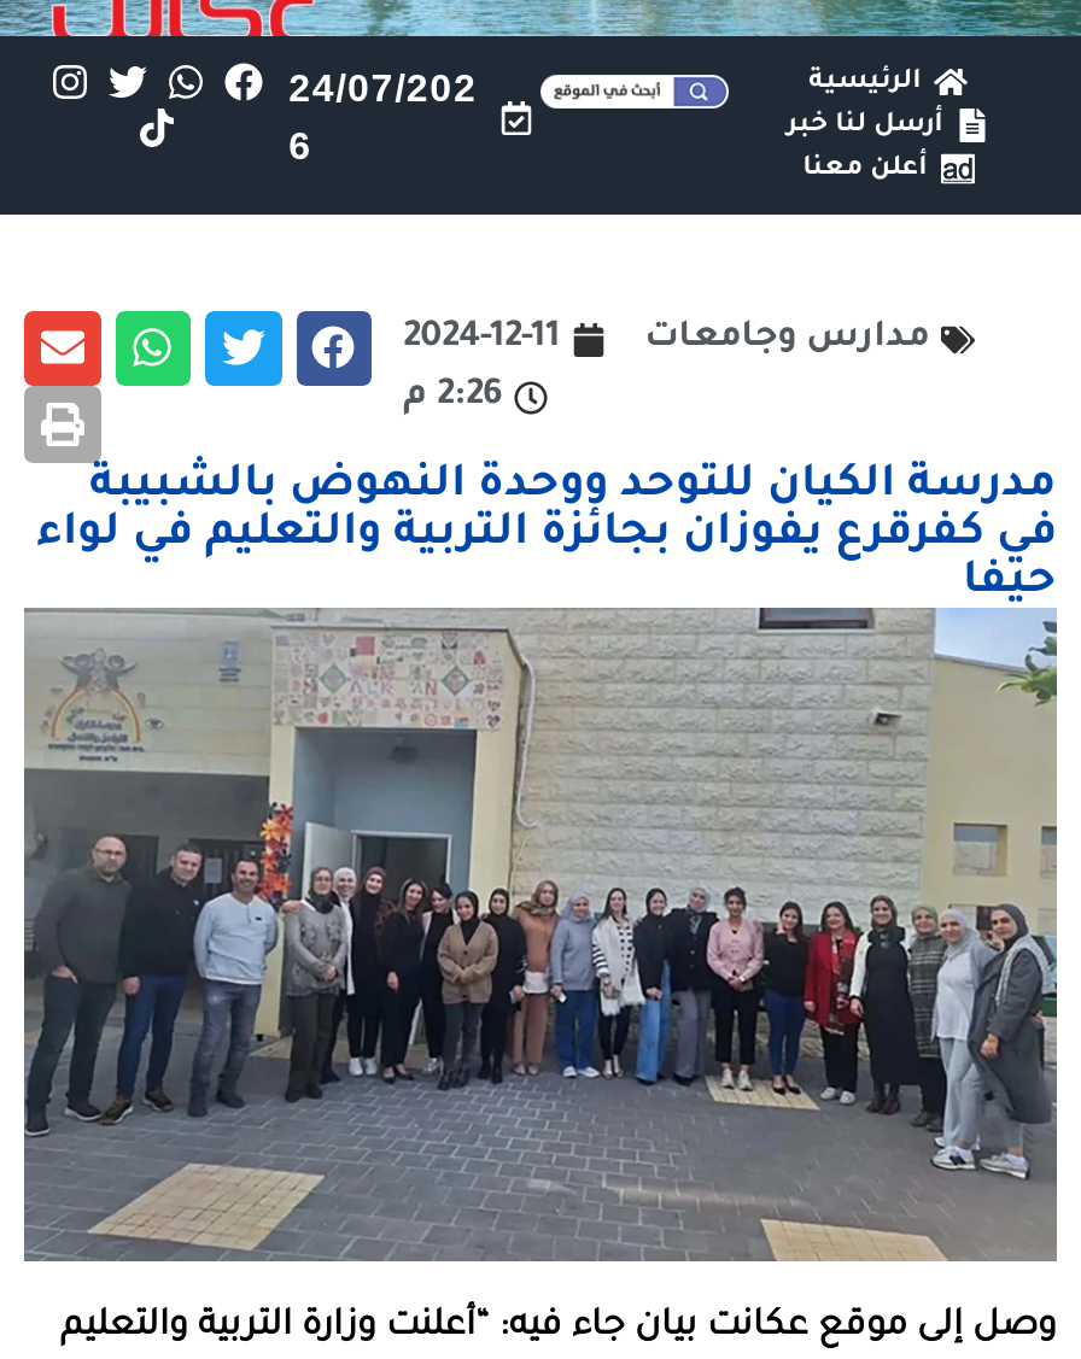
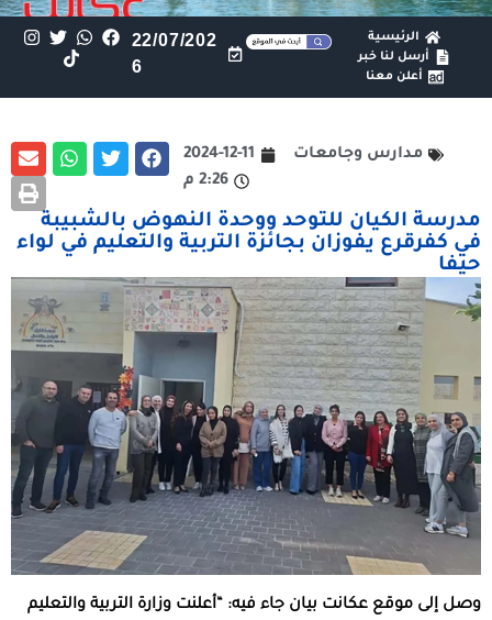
- 24/07/202
+ 22/07/202
